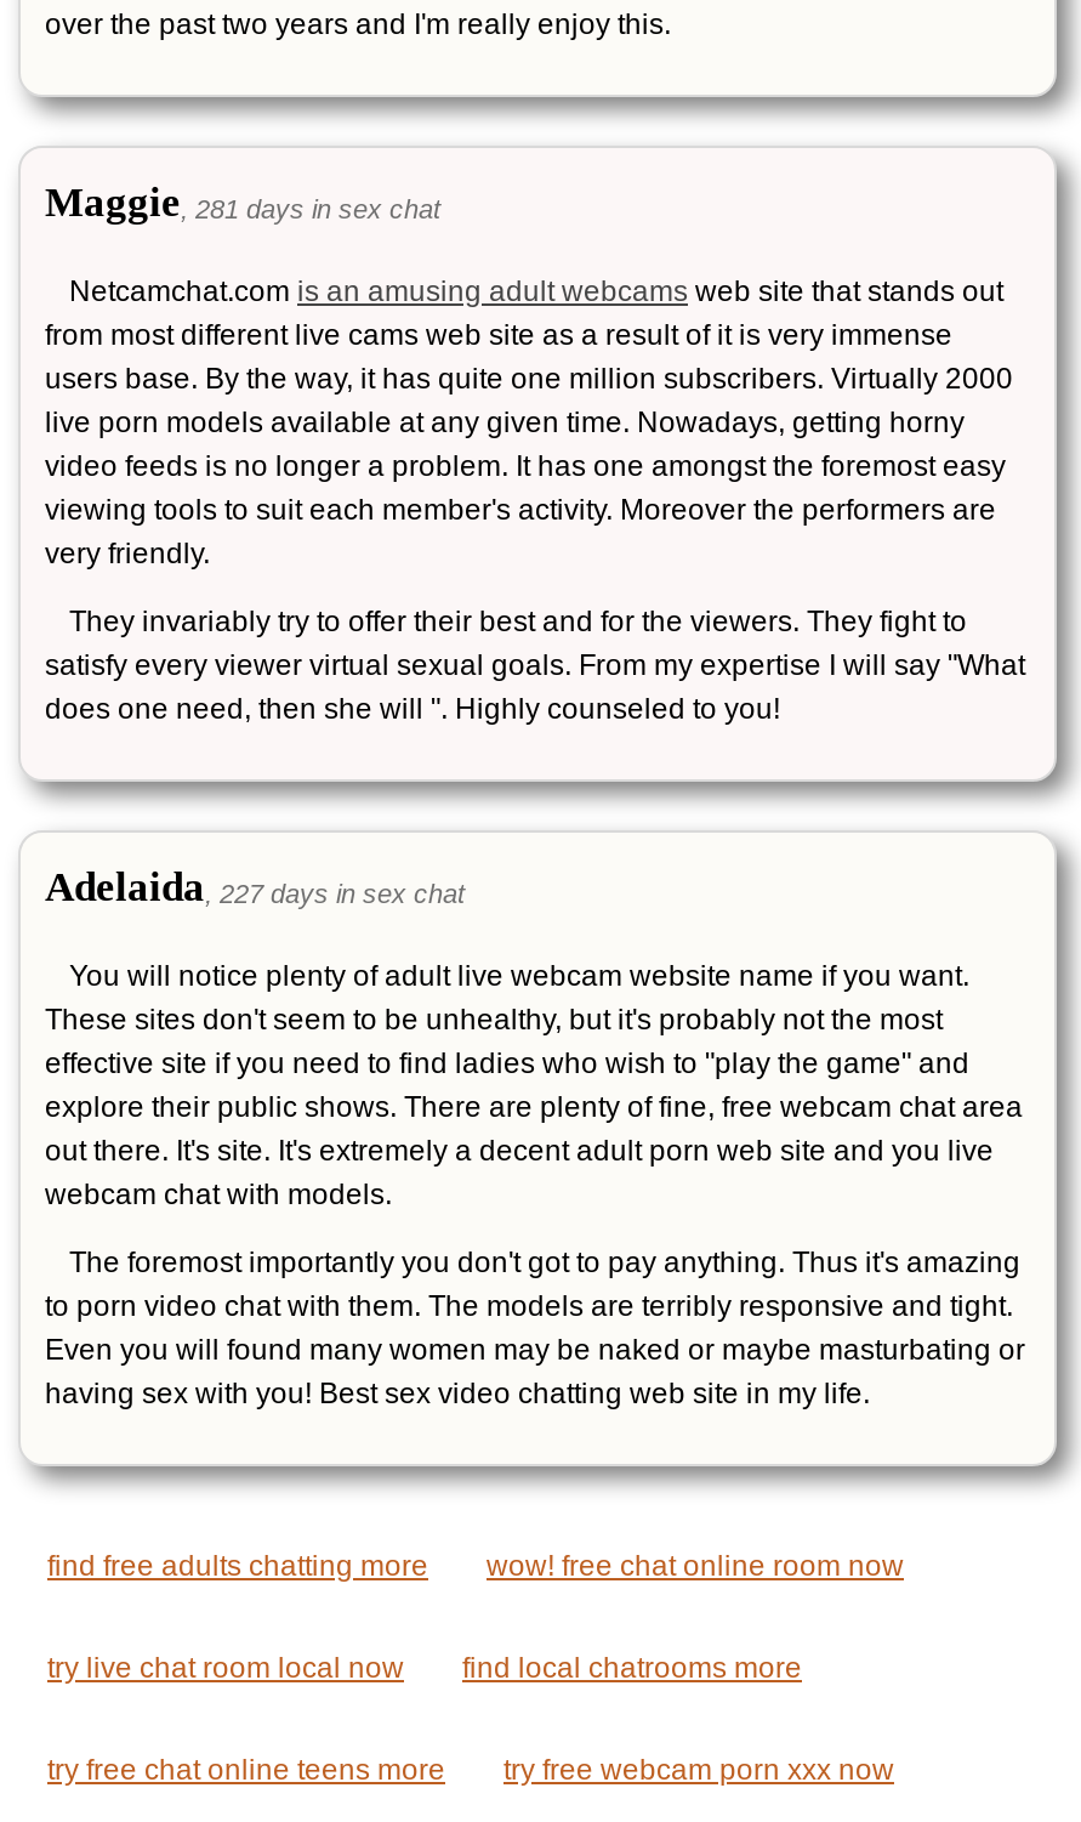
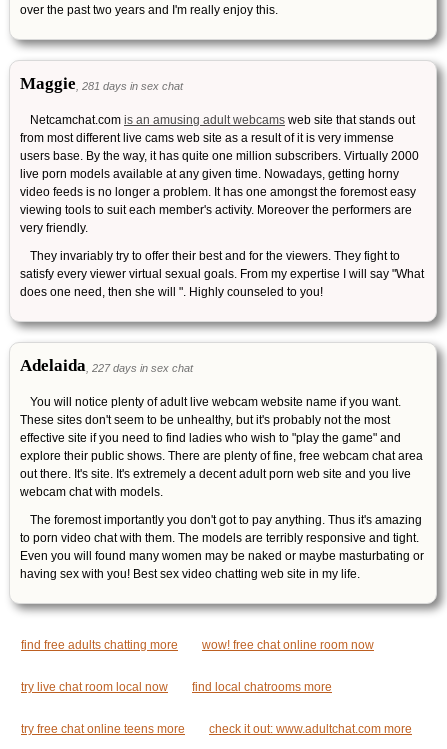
- try free webcam porn xxx now
+ check it out: www.adultchat.com more
